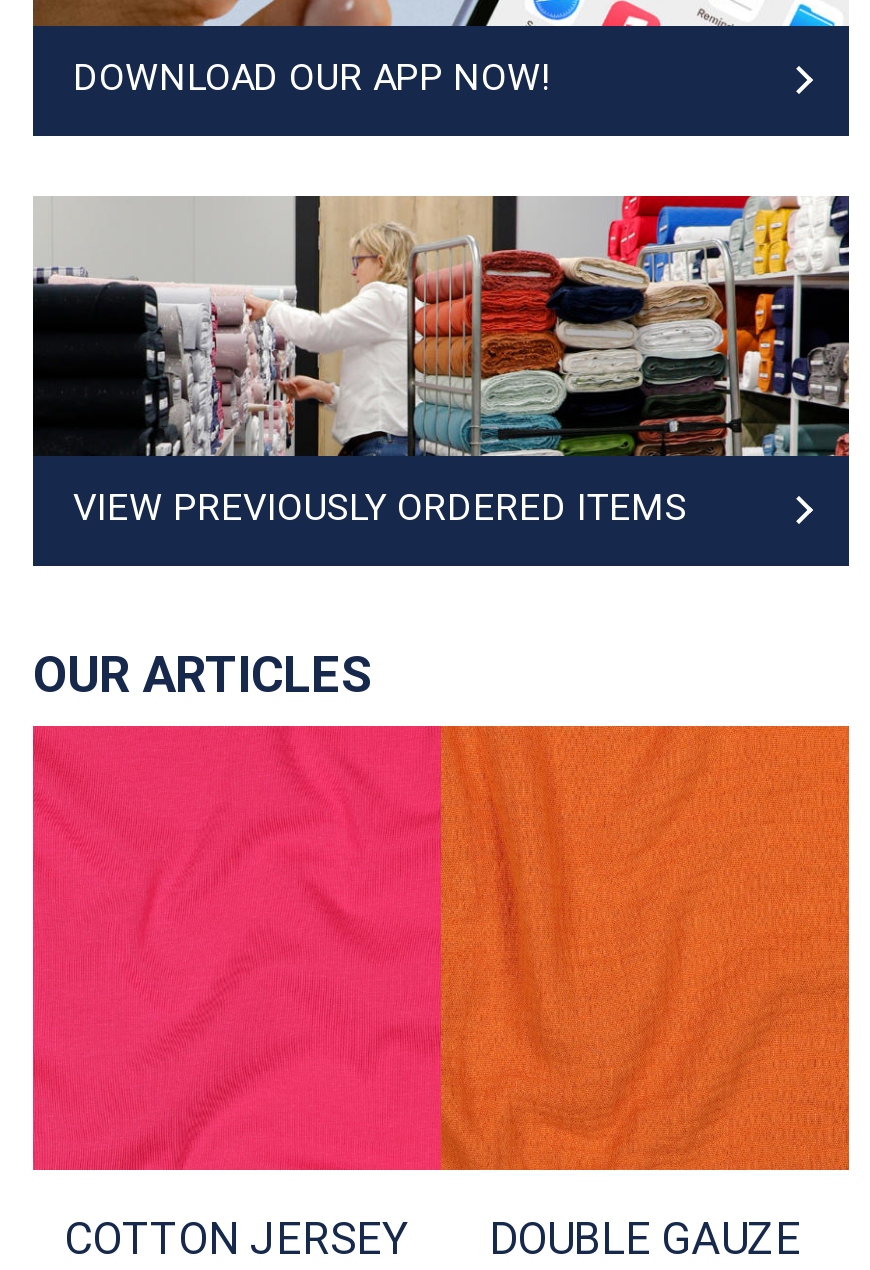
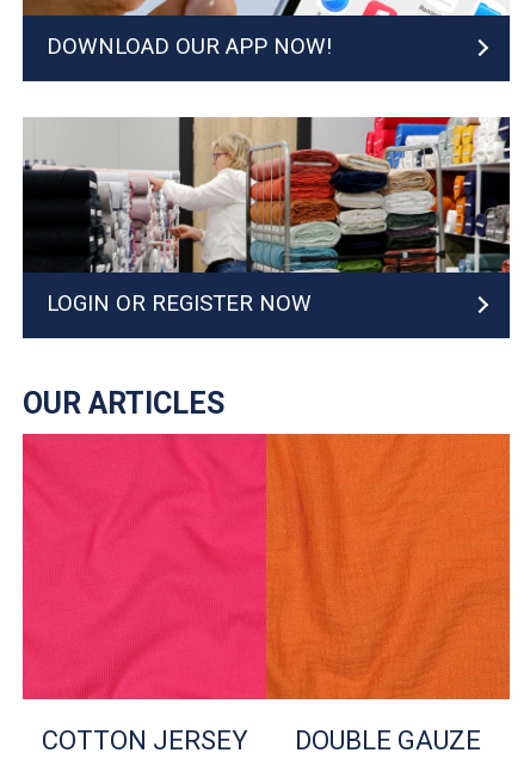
- VIEW PREVIOUSLY ORDERED ITEMS
+ LOGIN OR REGISTER NOW
